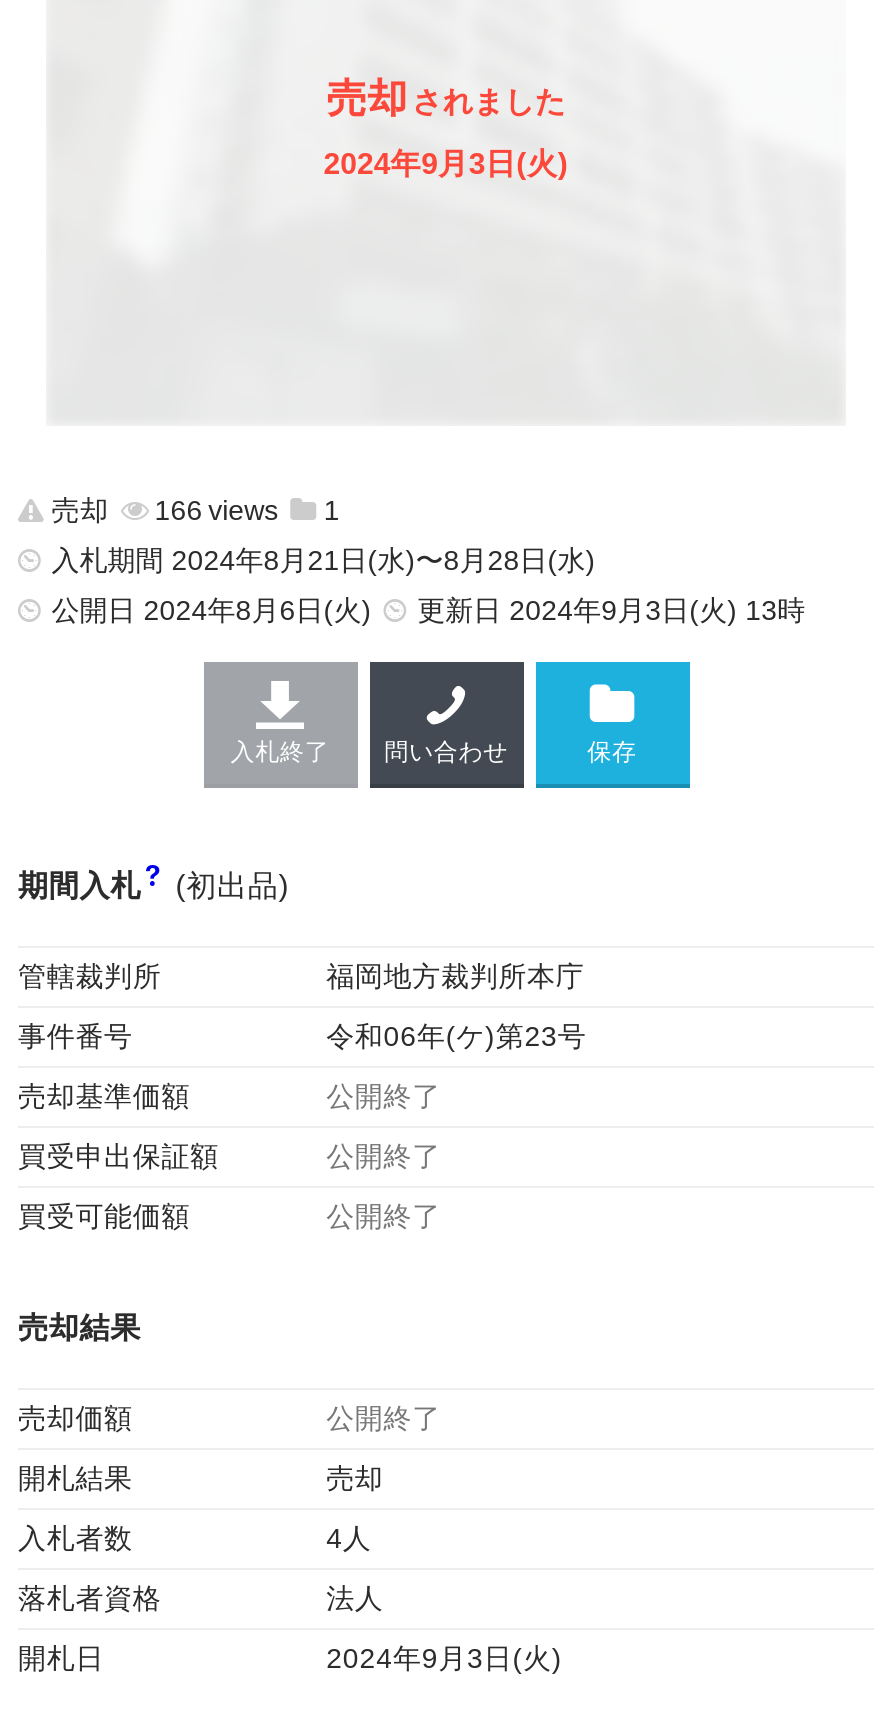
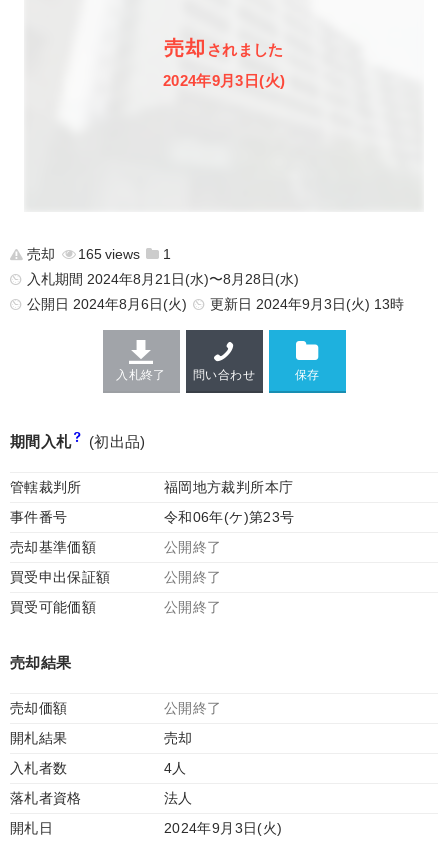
- 売却 166
+ 売却 165
